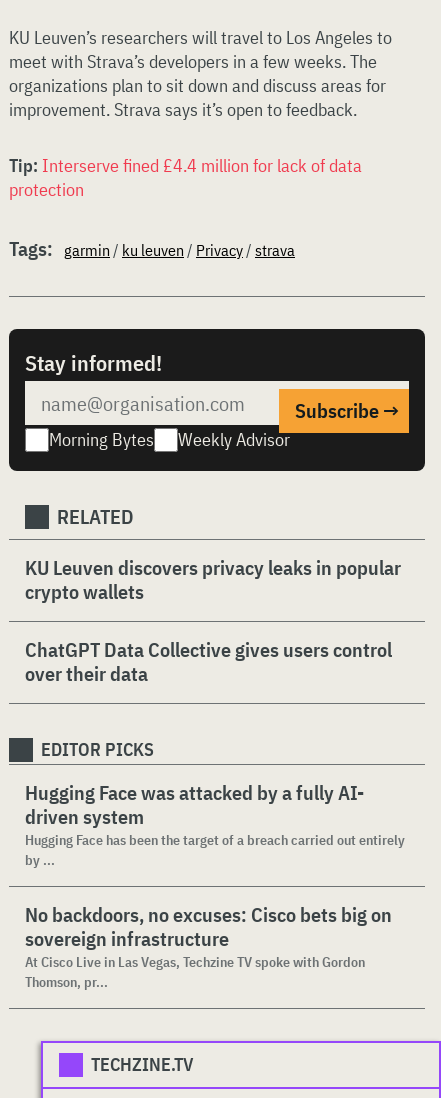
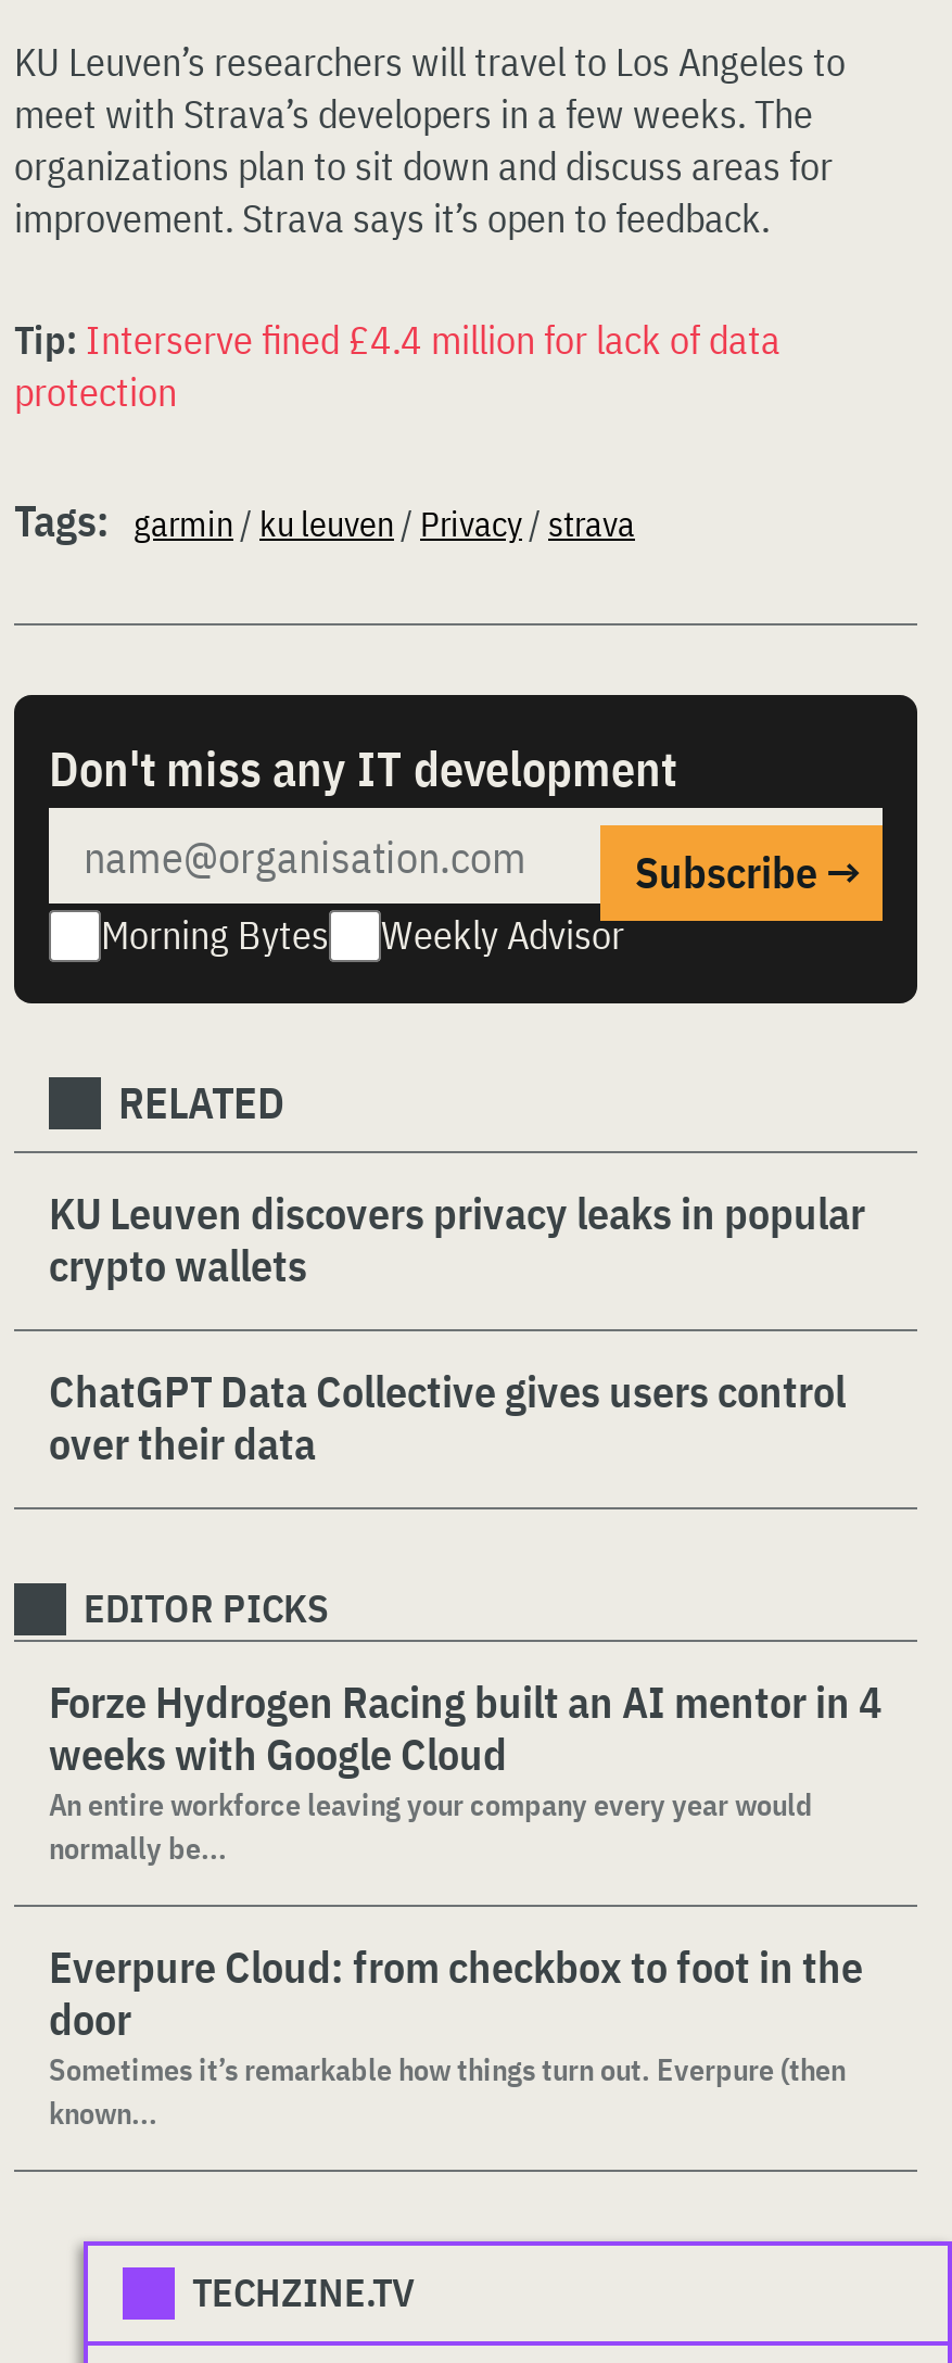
- Stay informed!
+ Don't miss any IT development

- Hugging Face was attacked by a fully AI-
- driven system
- Hugging Face has been the target of a breach carried out entirely
- by ...
+ Forze Hydrogen Racing built an AI mentor in 4
+ weeks with Google Cloud
+ An entire workforce leaving your company every year would
+ normally be...

- No backdoors, no excuses: Cisco bets big on
- sovereign infrastructure
- At Cisco Live in Las Vegas, Techzine TV spoke with Gordon
- Thomson, pr...
+ Everpure Cloud: from checkbox to foot in the
+ door
+ Sometimes it’s remarkable how things turn out. Everpure (then
+ known...
